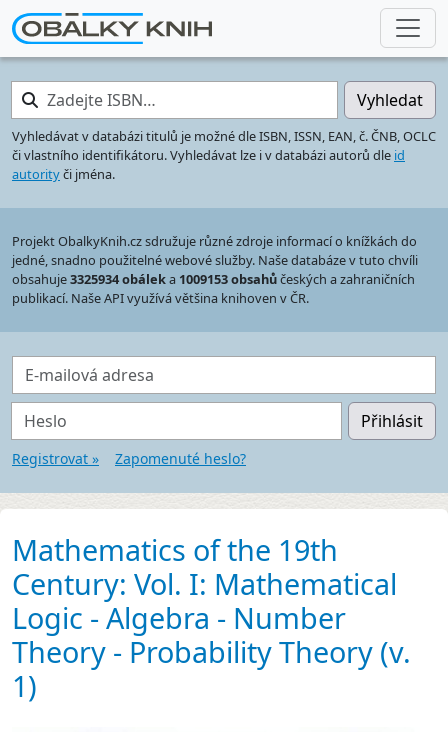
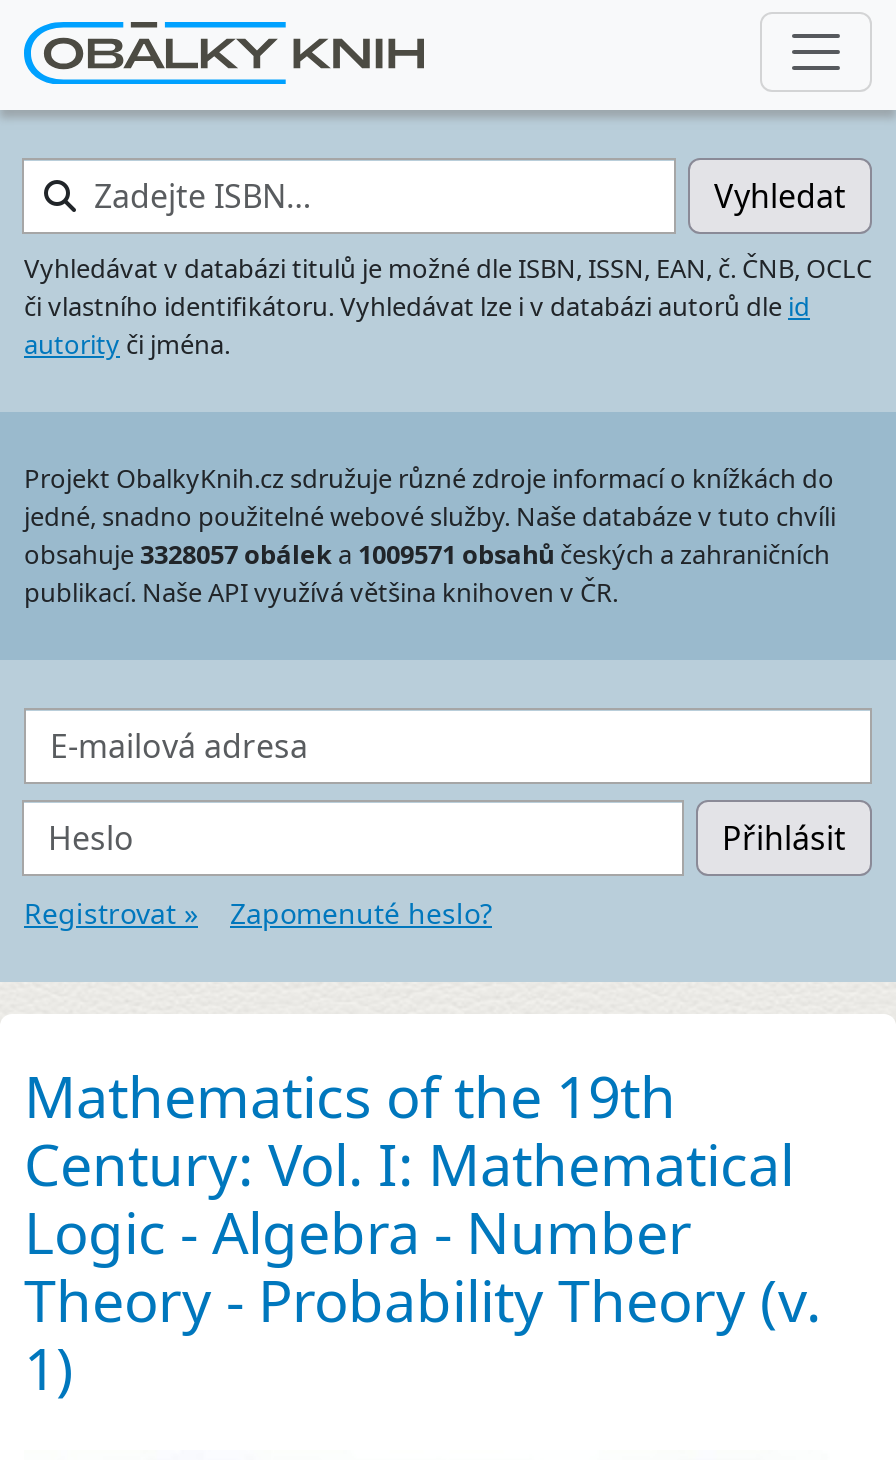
- obsahuje 3325934 obálek a 1009153 obsahů českých a zahraničních
+ obsahuje 3328057 obálek a 1009571 obsahů českých a zahraničních
